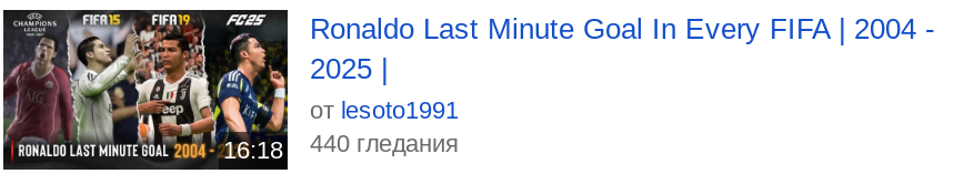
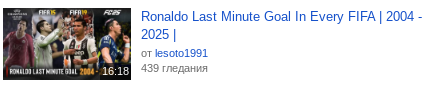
- 16:18 440 гледания
+ 16:18 439 гледания
